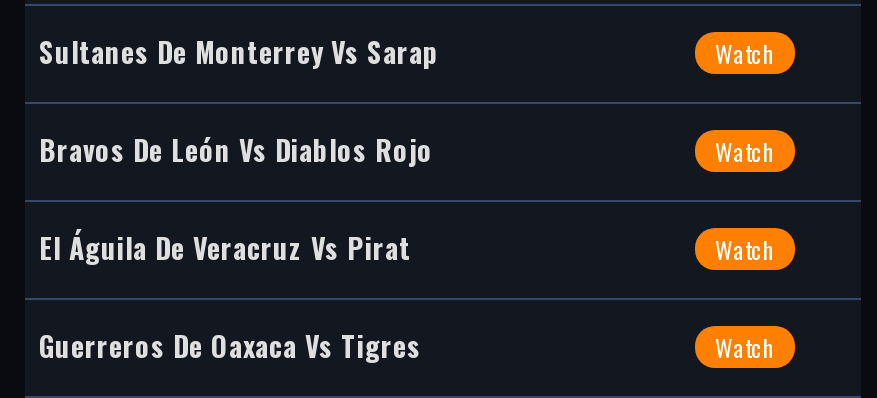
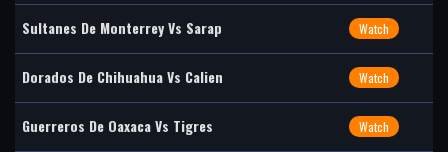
- Bravos De León Vs Diablos Rojo
- Watch
- El Águila De Veracruz Vs Pirat
+ Dorados De Chihuahua Vs Calien
